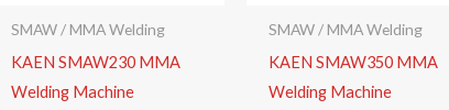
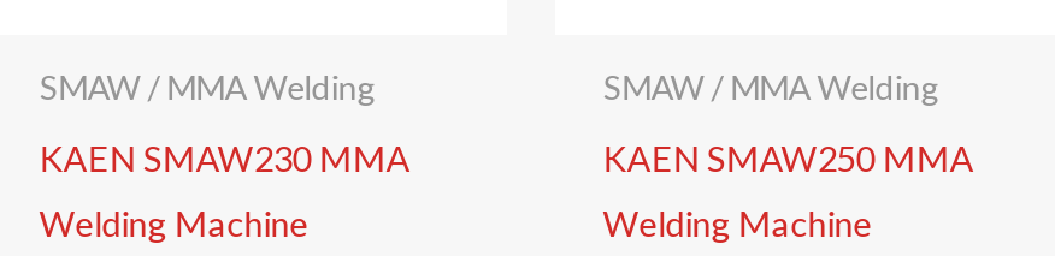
- KAEN SMAW350 MMA
+ KAEN SMAW250 MMA
